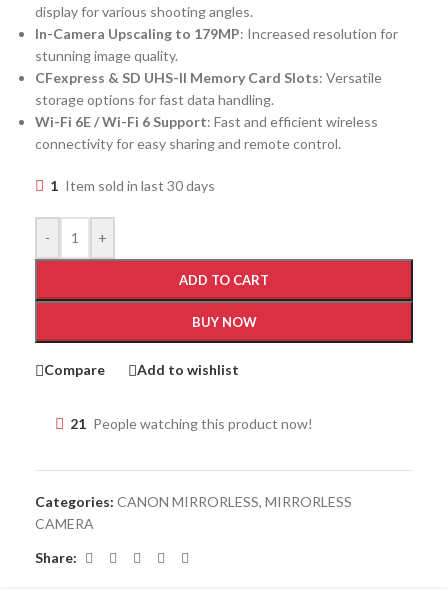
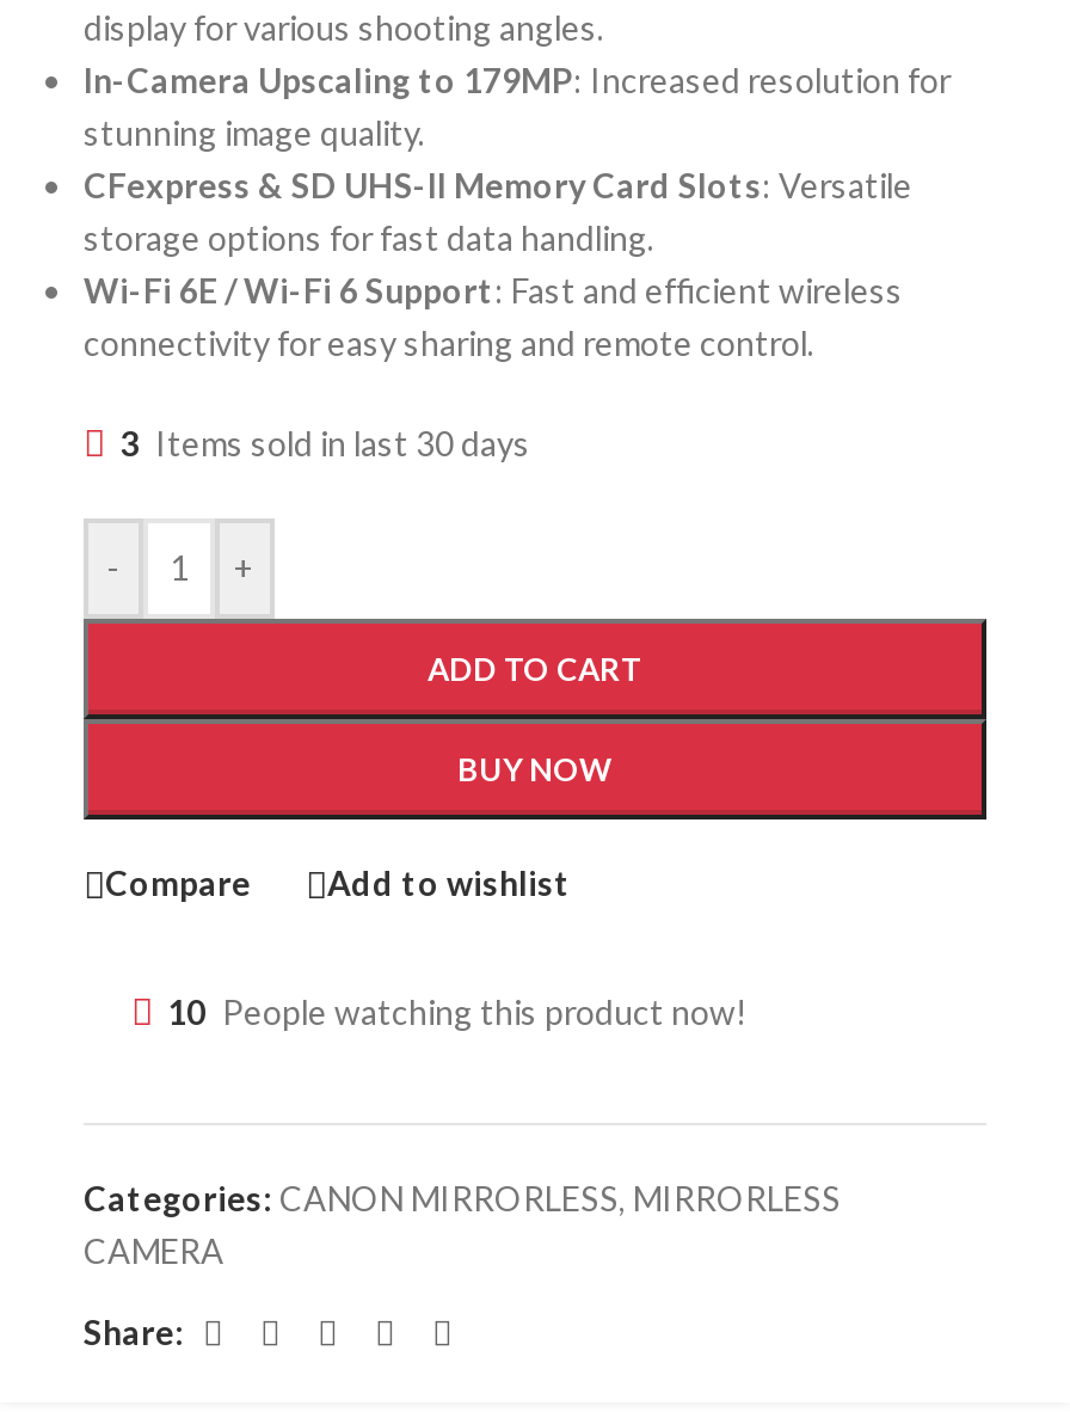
- 1 Item sold in last 30 days
+ 3 Items sold in last 30 days

- 21 People watching this product now!
+ 10 People watching this product now!
